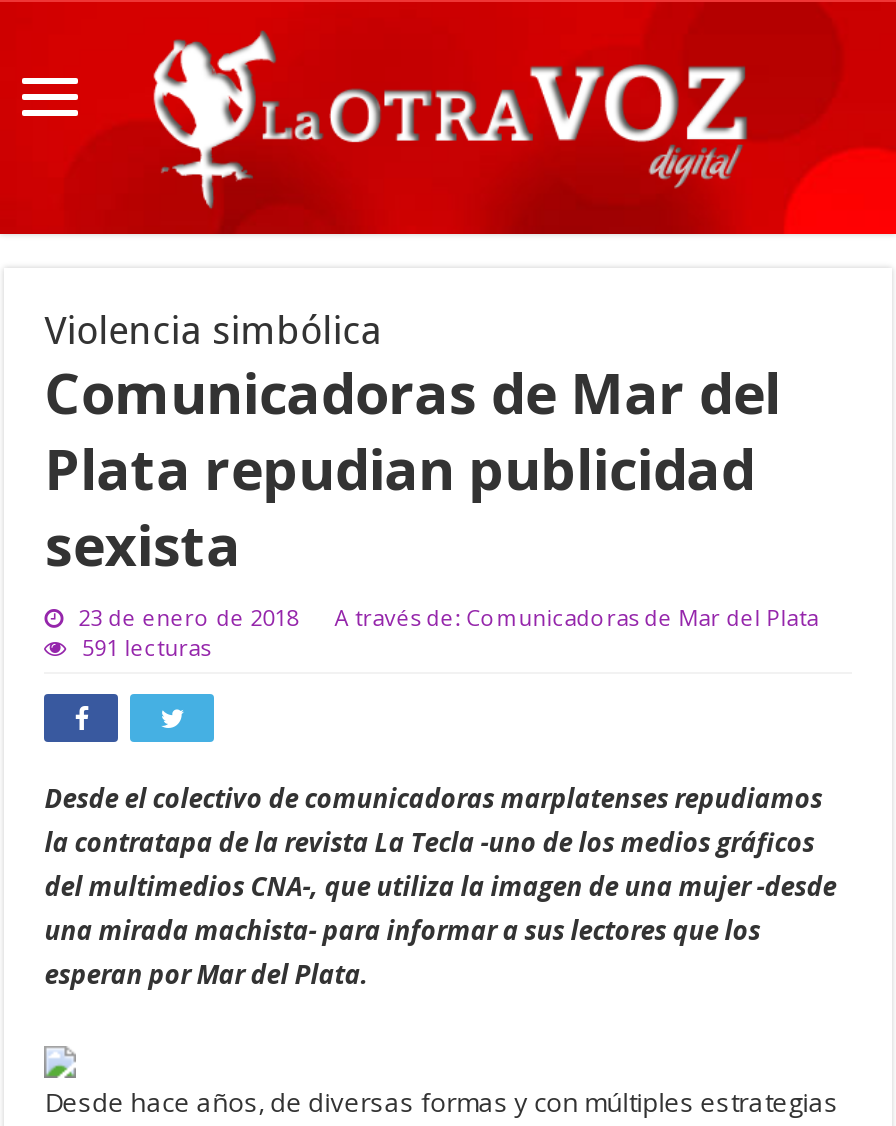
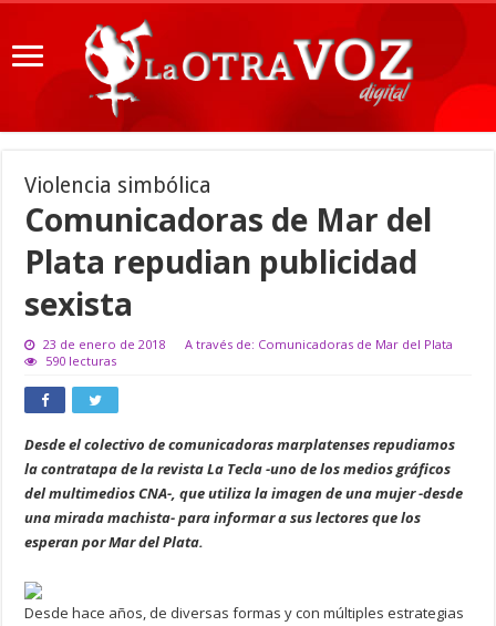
- 591 lecturas
+ 590 lecturas
